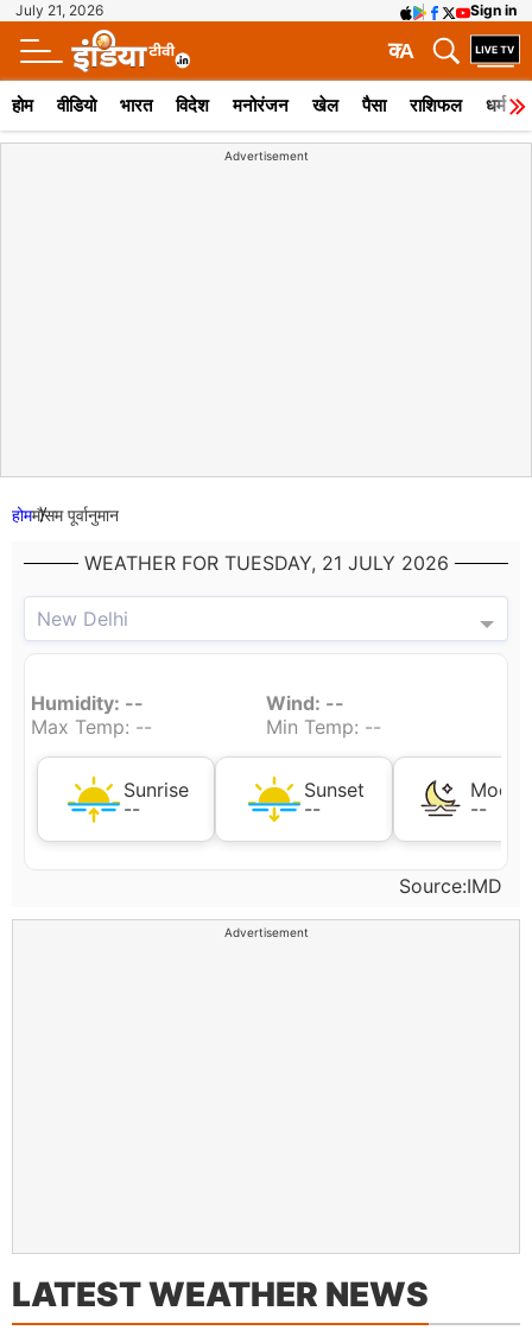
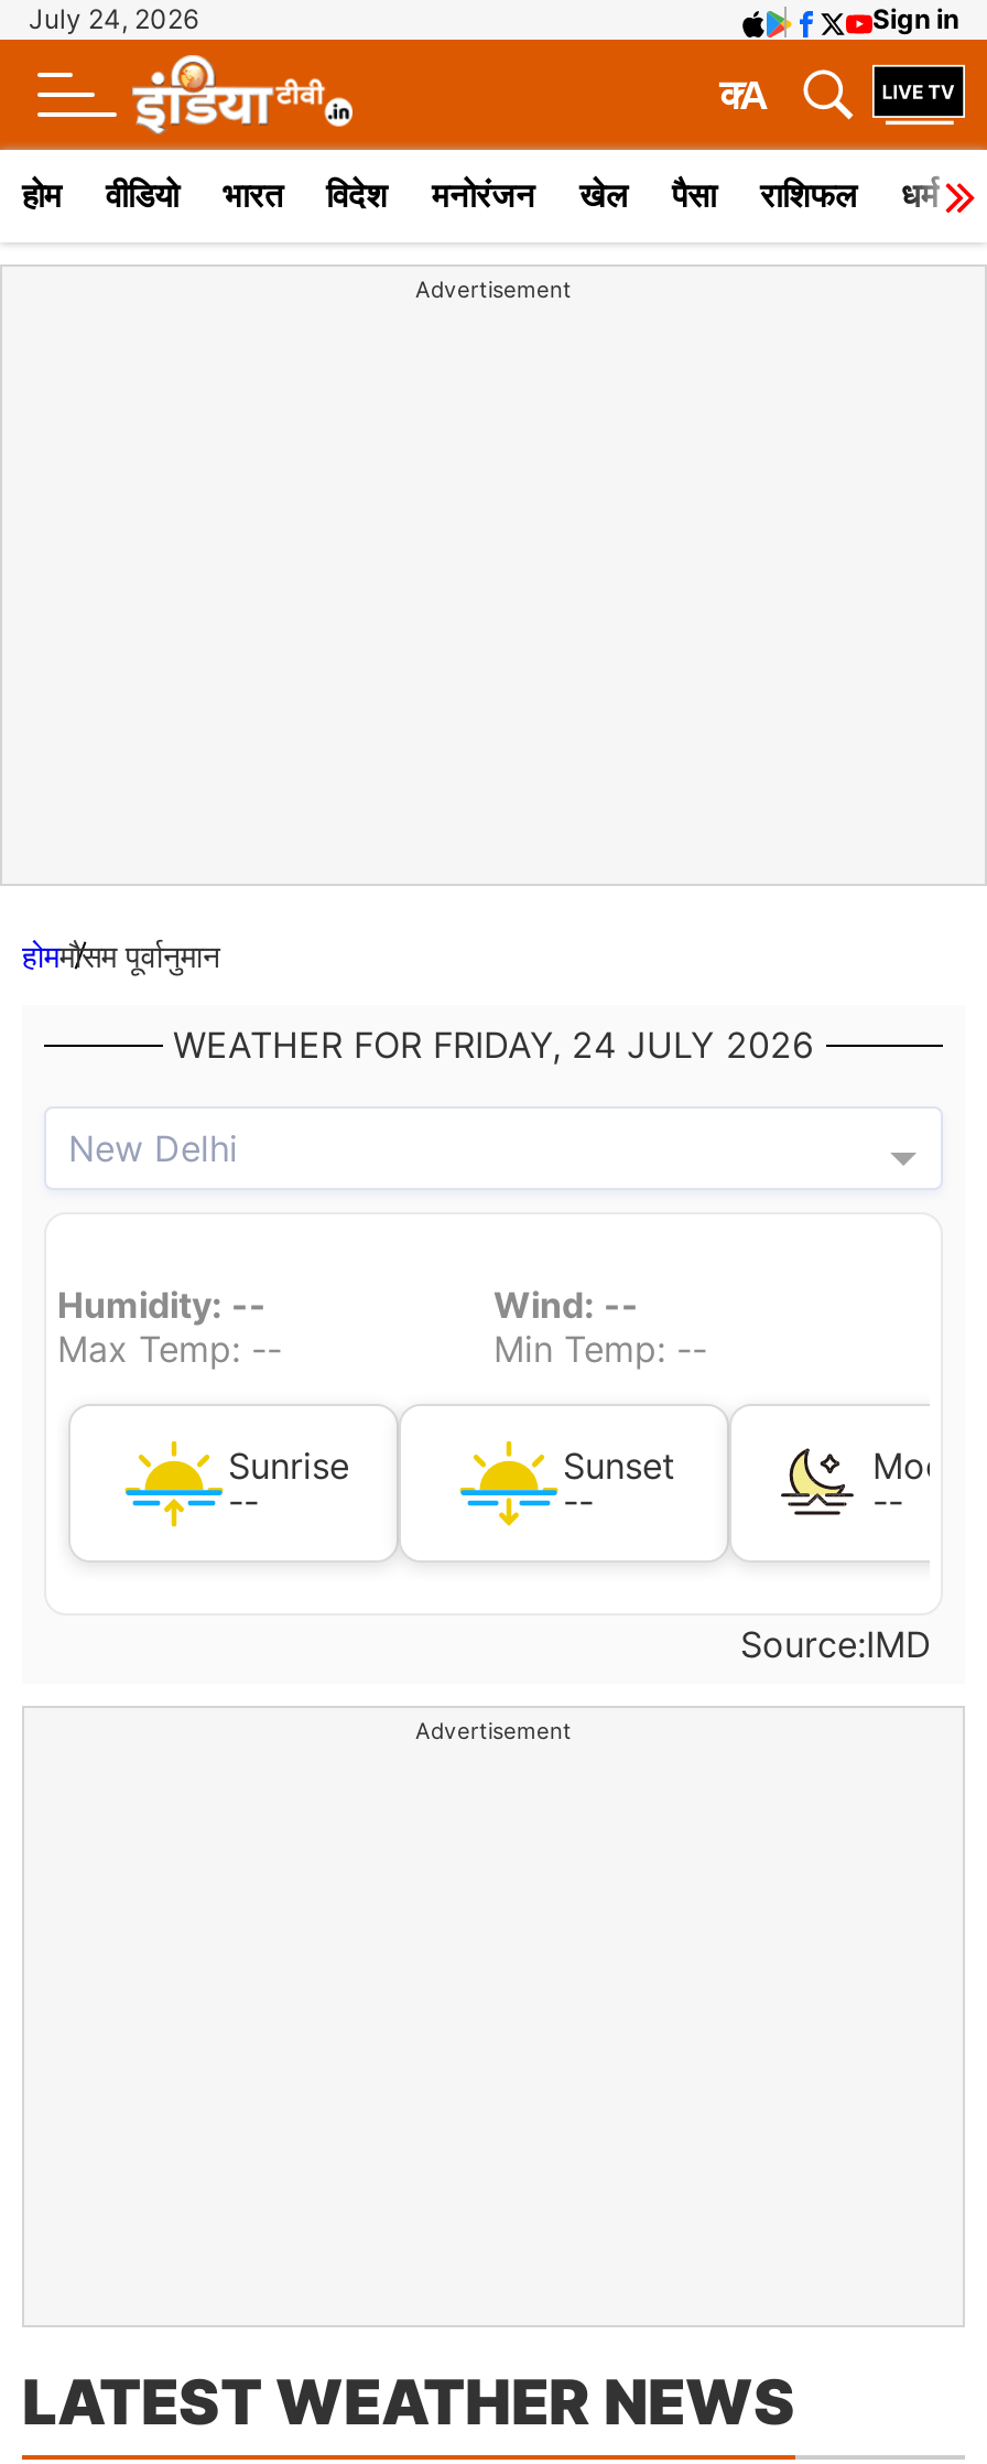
- July 21, 2026
+ July 24, 2026

- WEATHER FOR TUESDAY, 21 JULY 2026
+ WEATHER FOR FRIDAY, 24 JULY 2026
